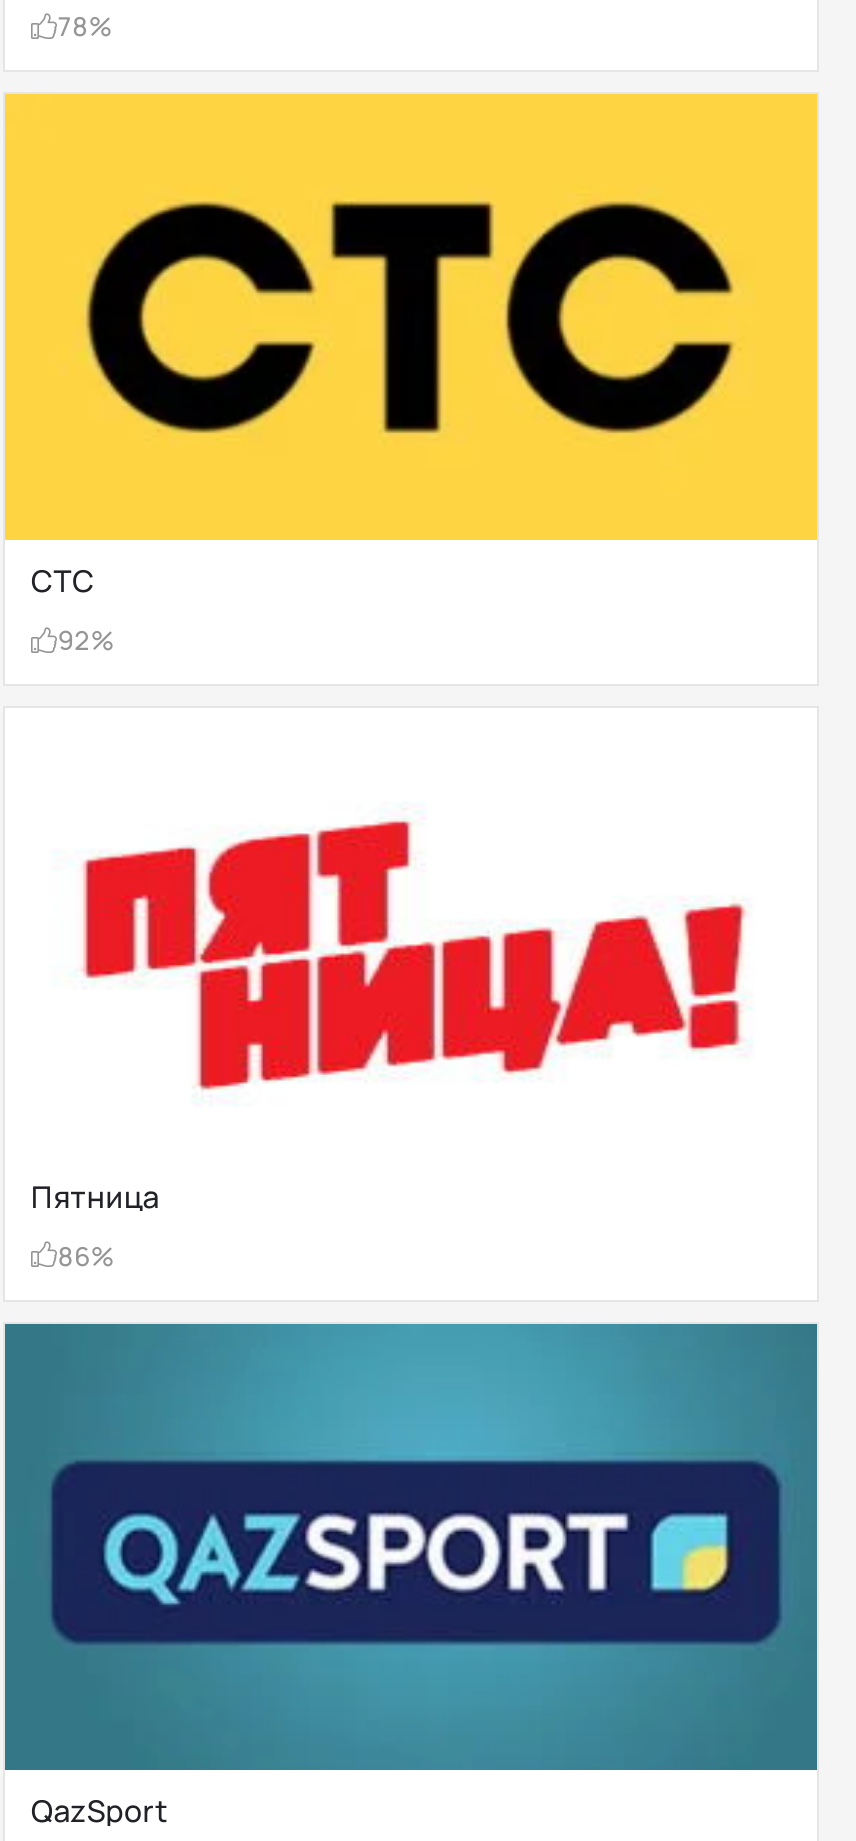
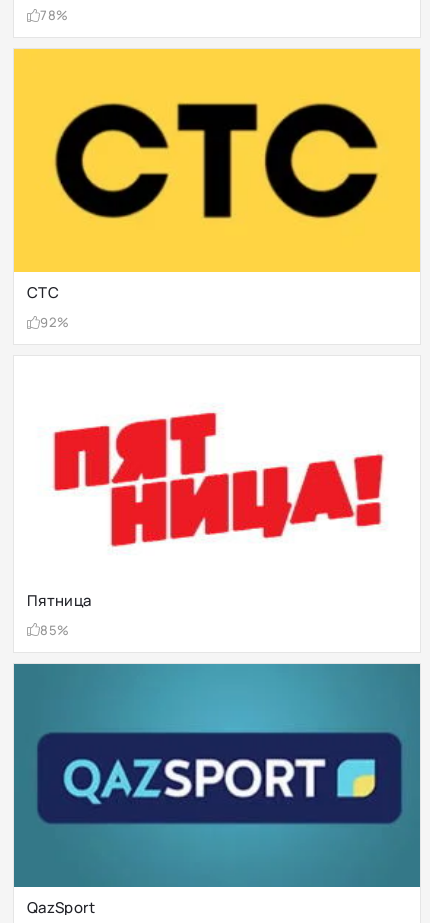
- 86%
+ 85%
